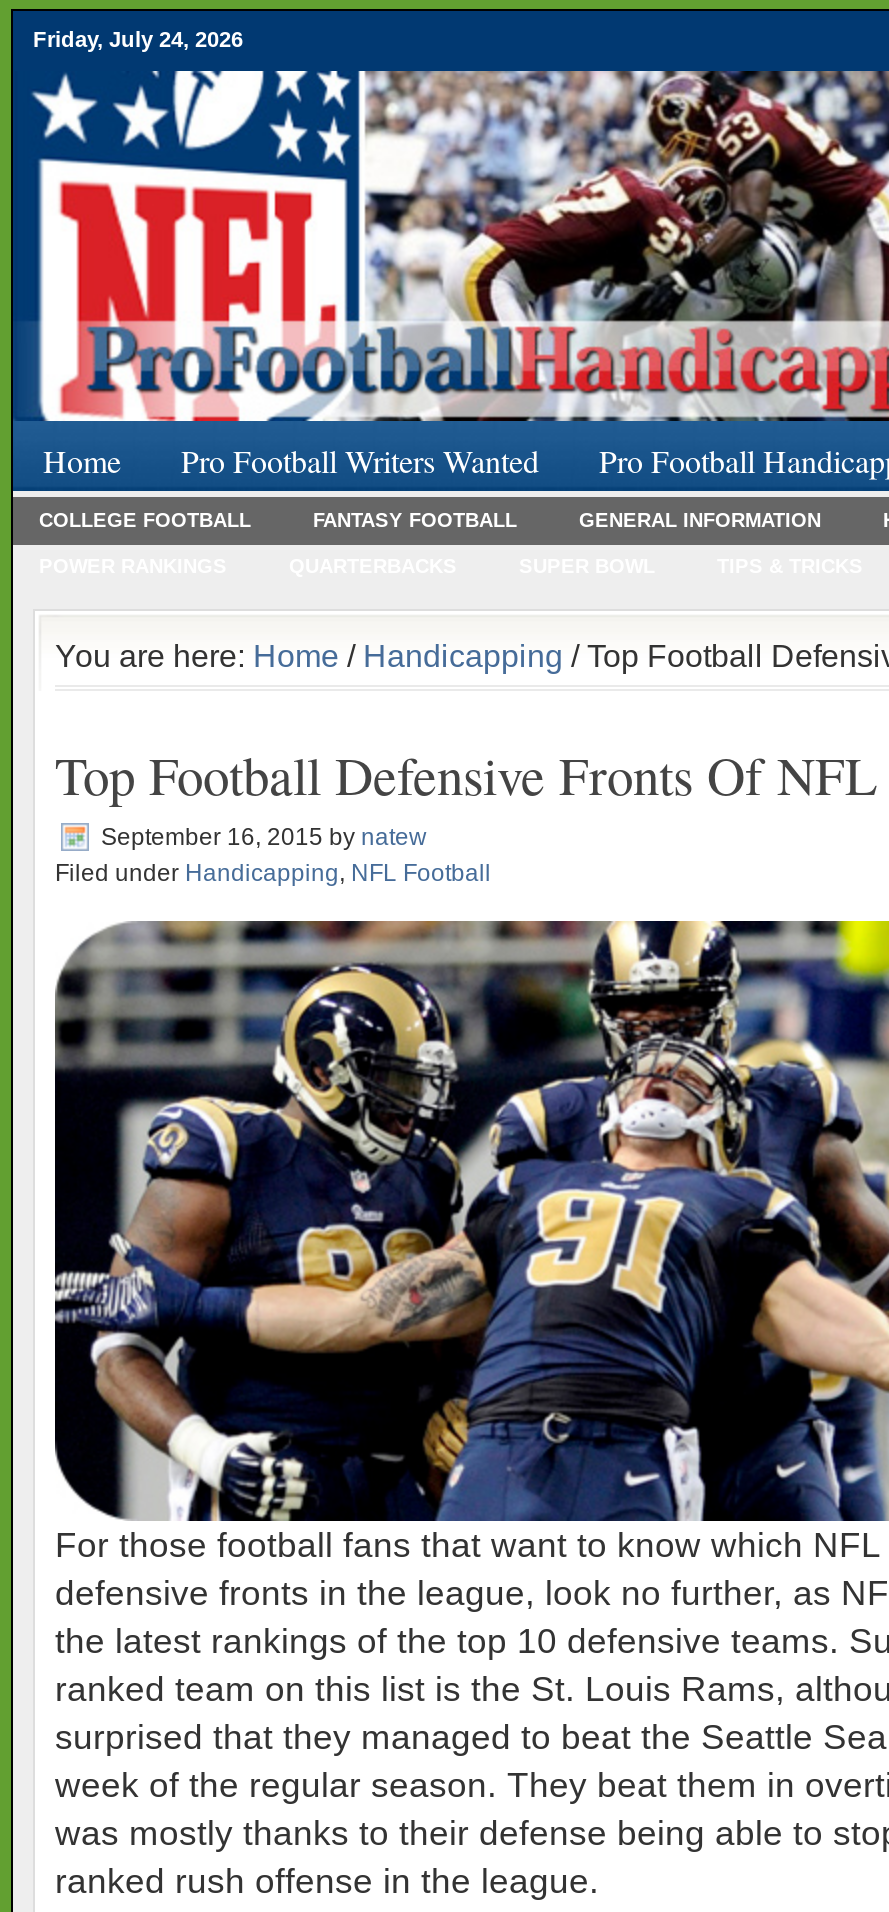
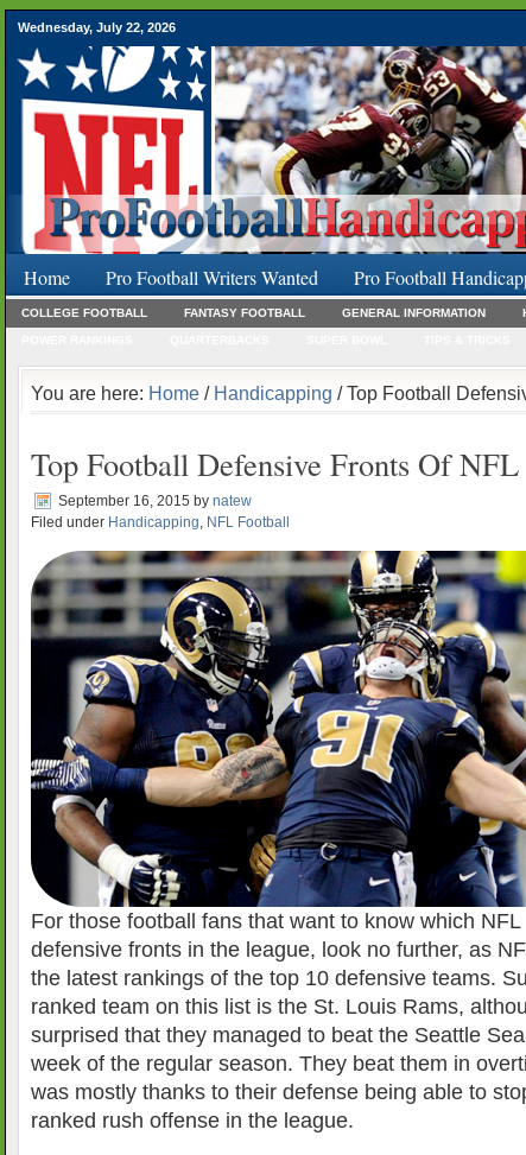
- Friday, July 24, 2026
+ Wednesday, July 22, 2026
